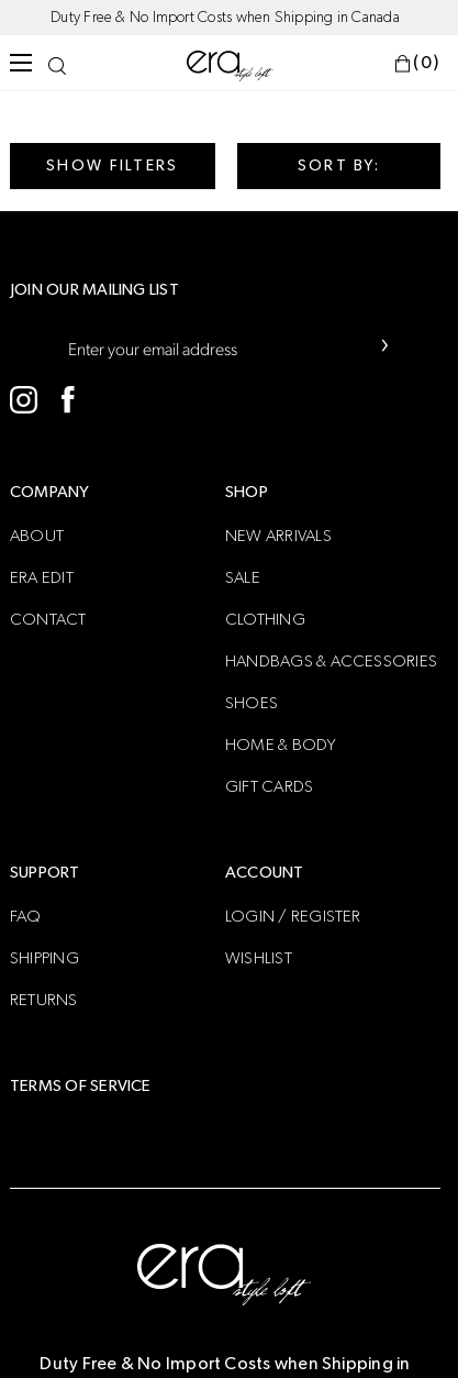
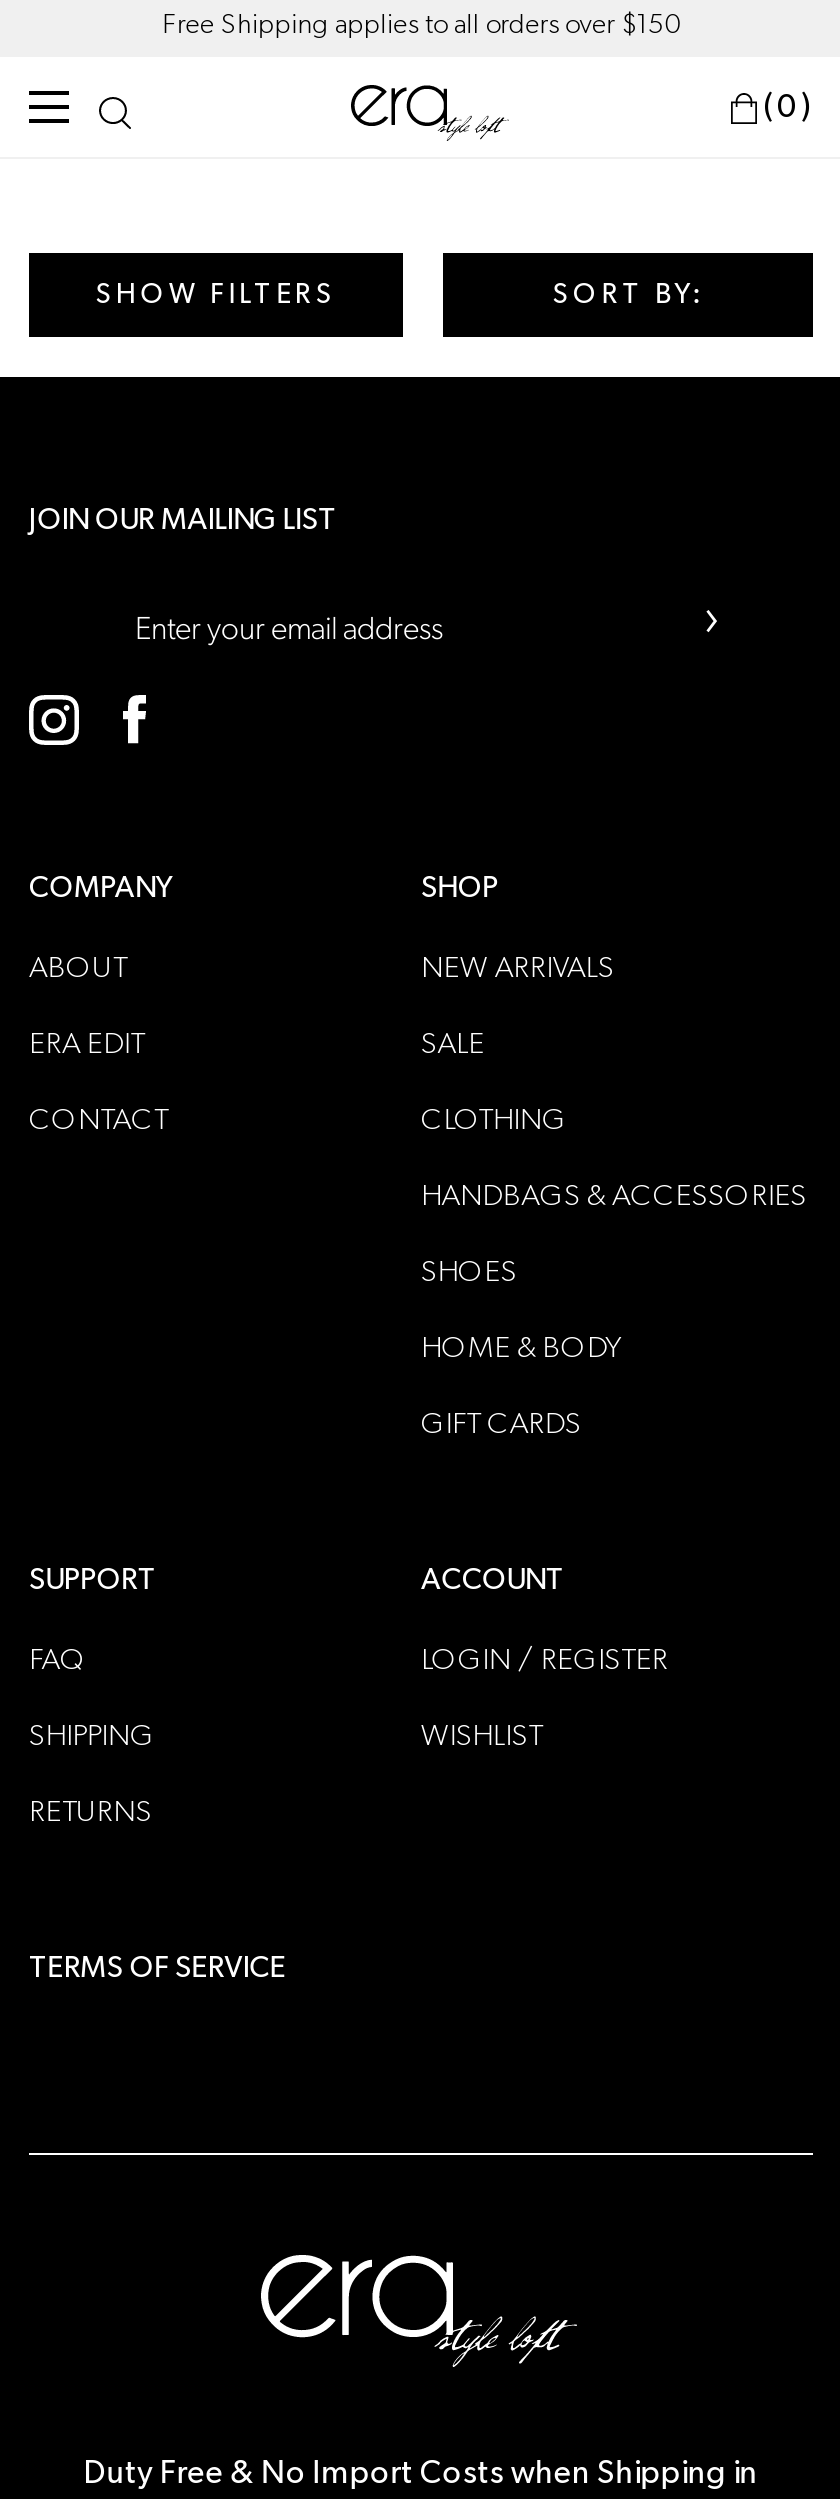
- Duty Free & No Import Costs when Shipping in Canada
+ Free Shipping applies to all orders over $150
